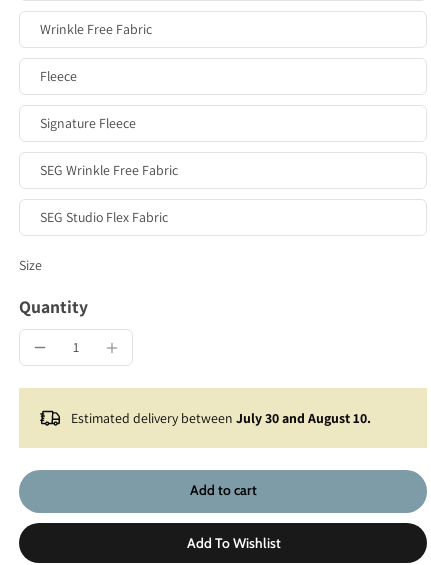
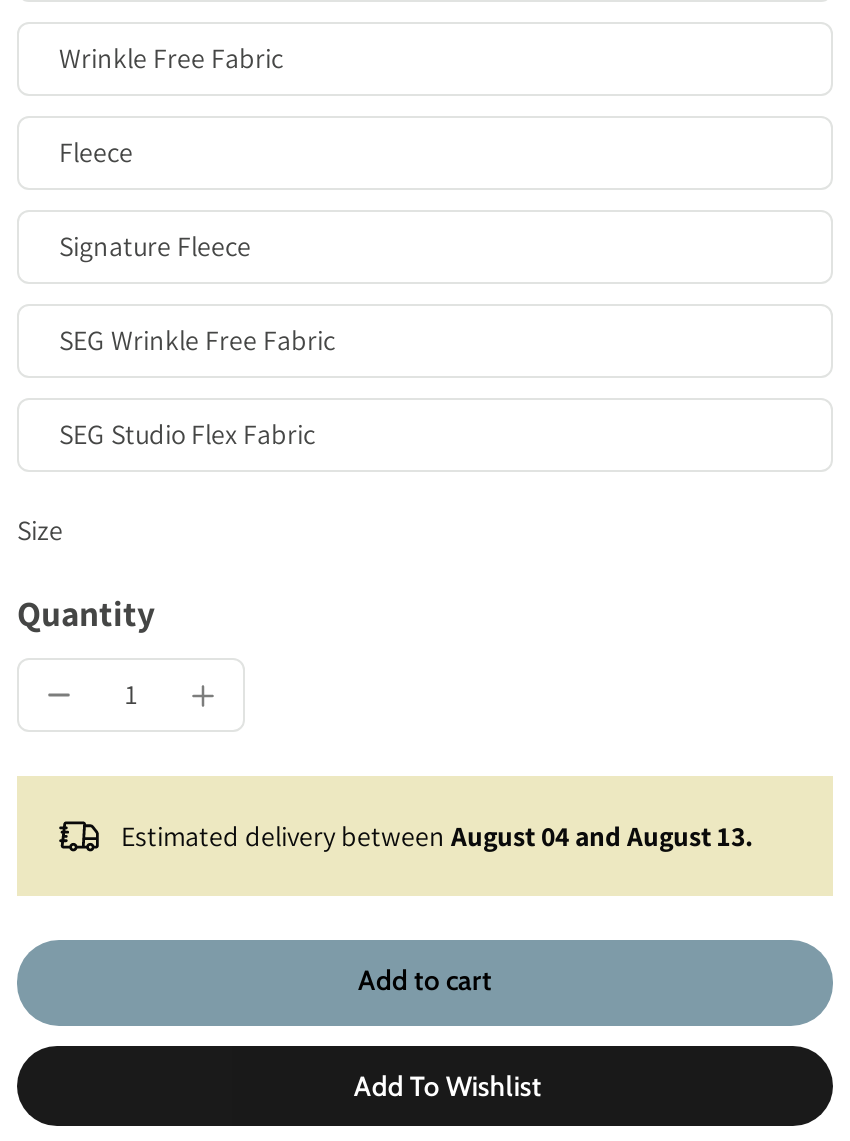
- Estimated delivery between July 30 and August 10.
+ Estimated delivery between August 04 and August 13.
